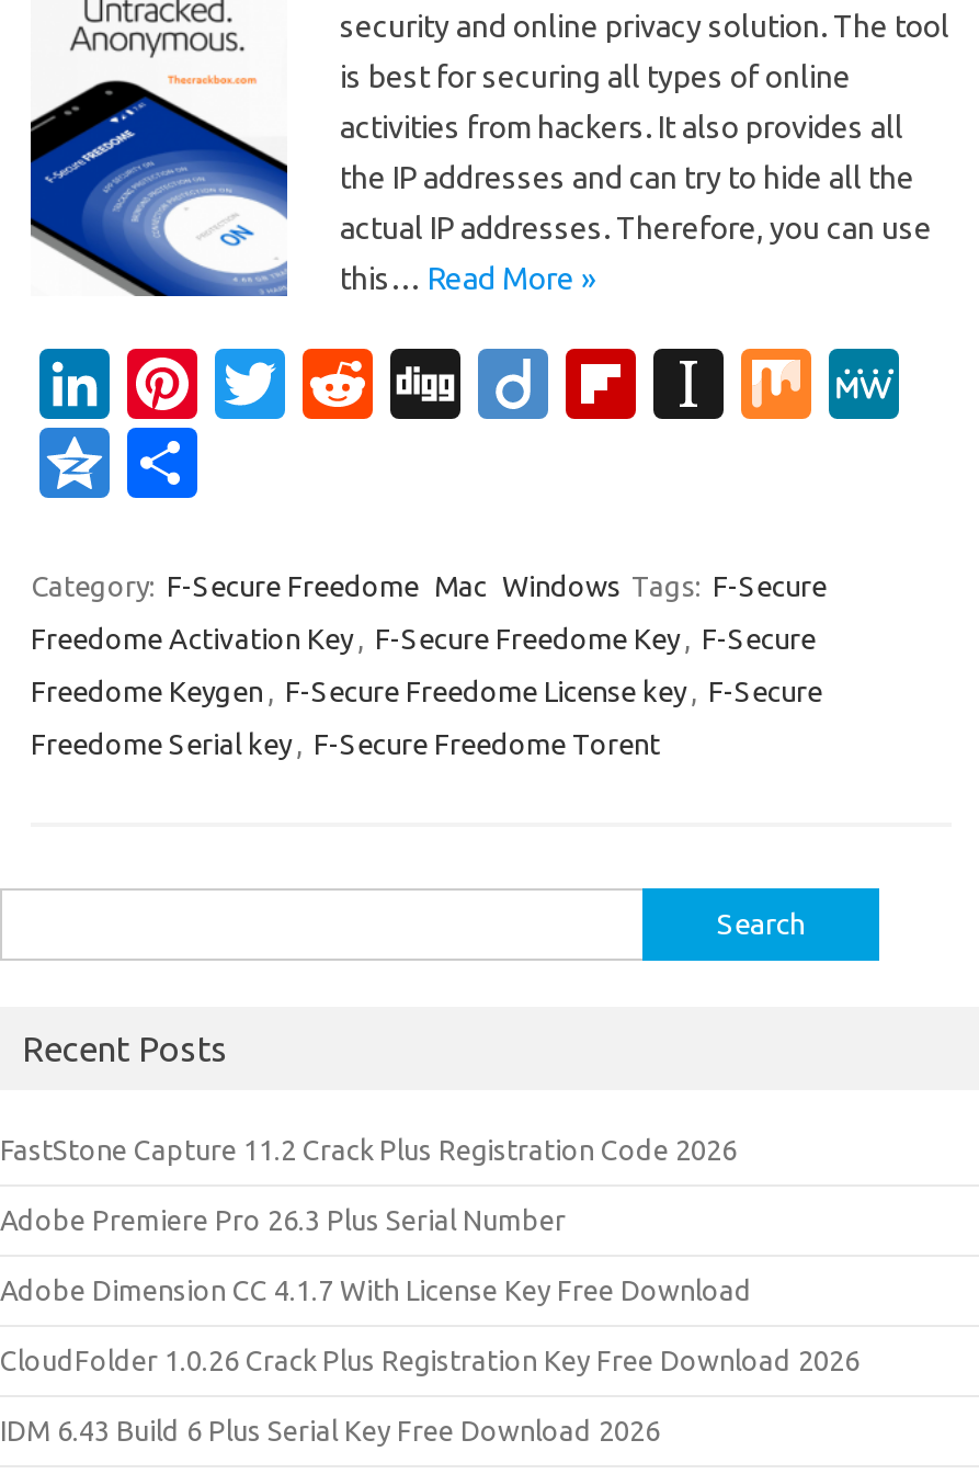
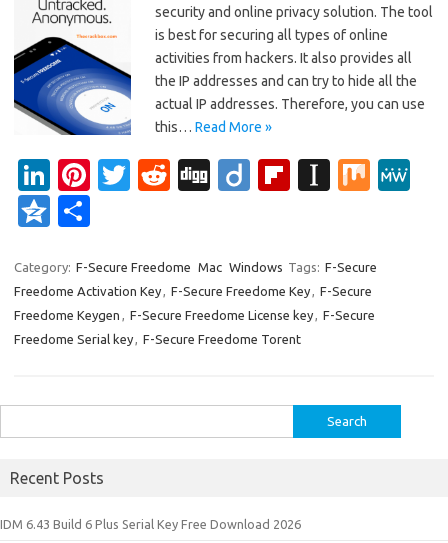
- FastStone Capture 11.2 Crack Plus Registration Code 2026
- Adobe Premiere Pro 26.3 Plus Serial Number
- Adobe Dimension CC 4.1.7 With License Key Free Download
- CloudFolder 1.0.26 Crack Plus Registration Key Free Download 2026
